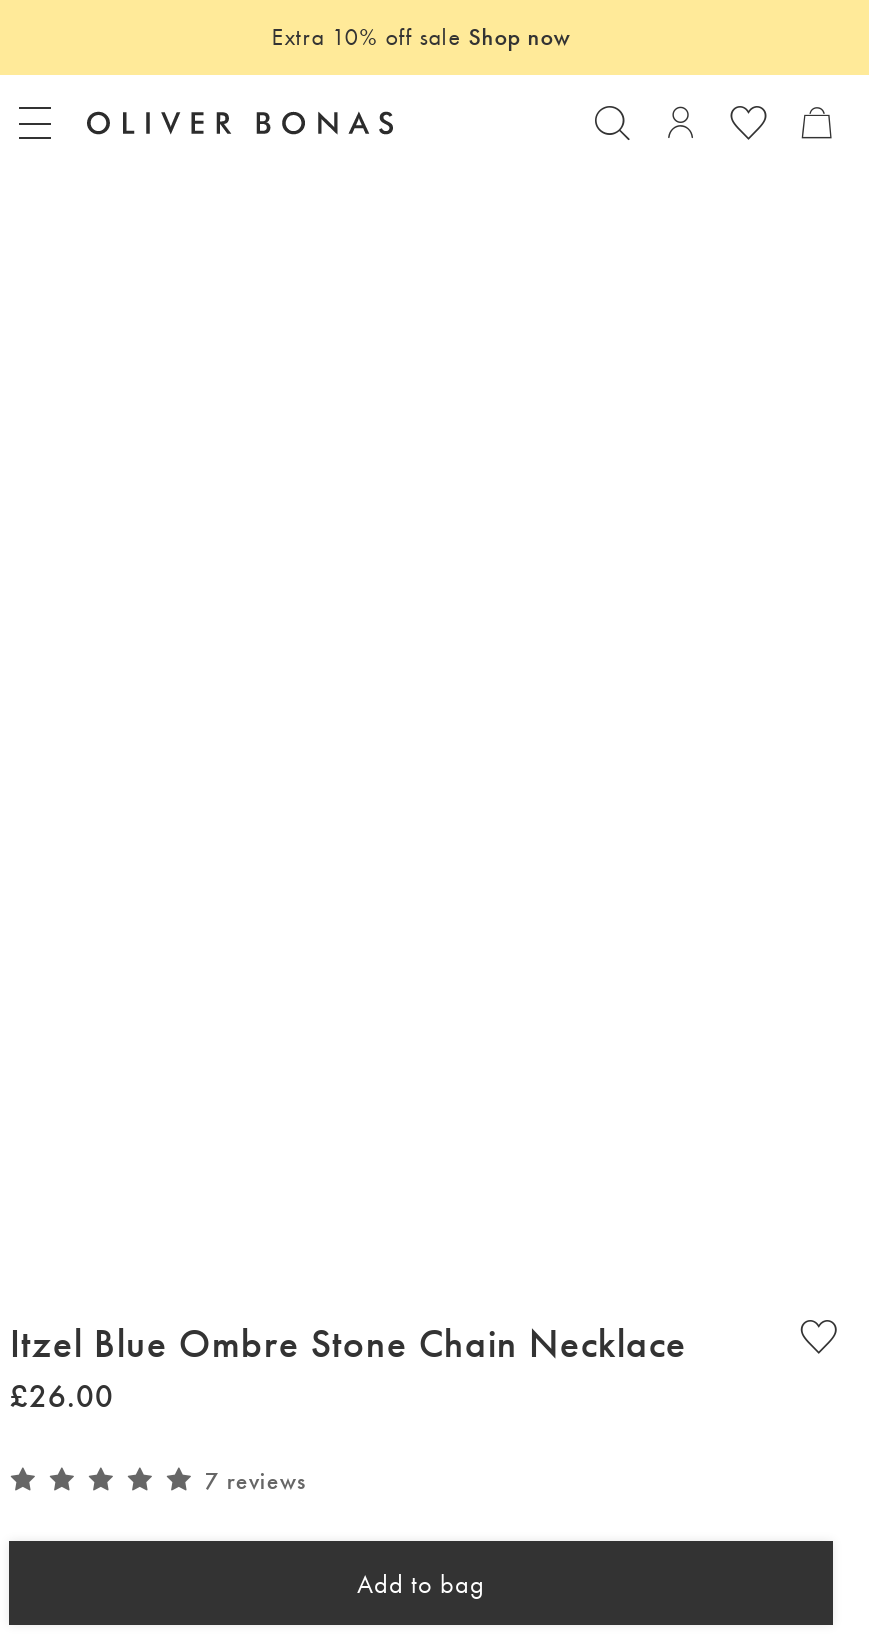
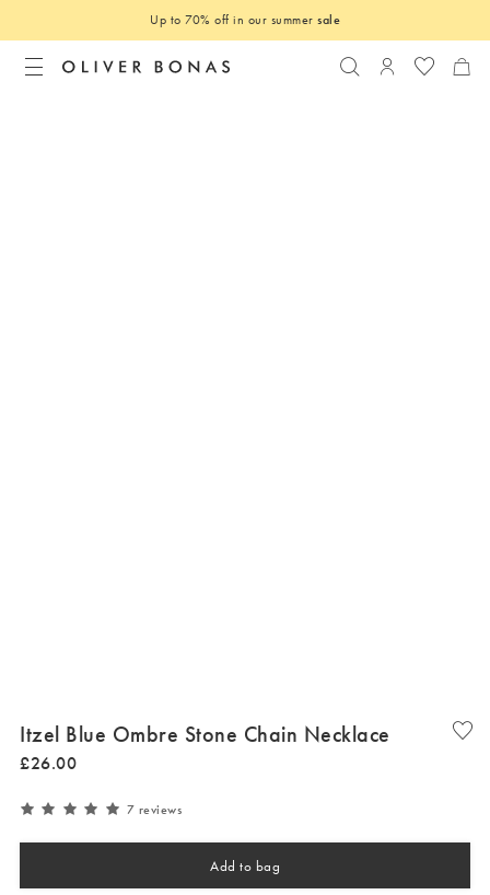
- Extra 10% off sale Shop now
+ Up to 70% off in our summer sale
